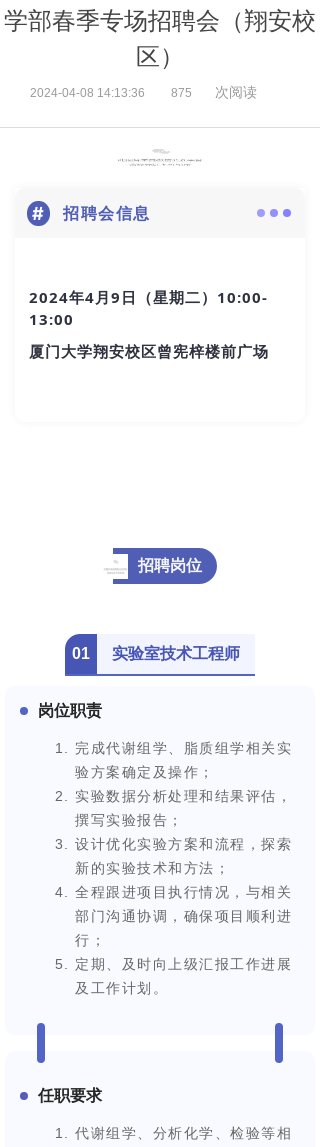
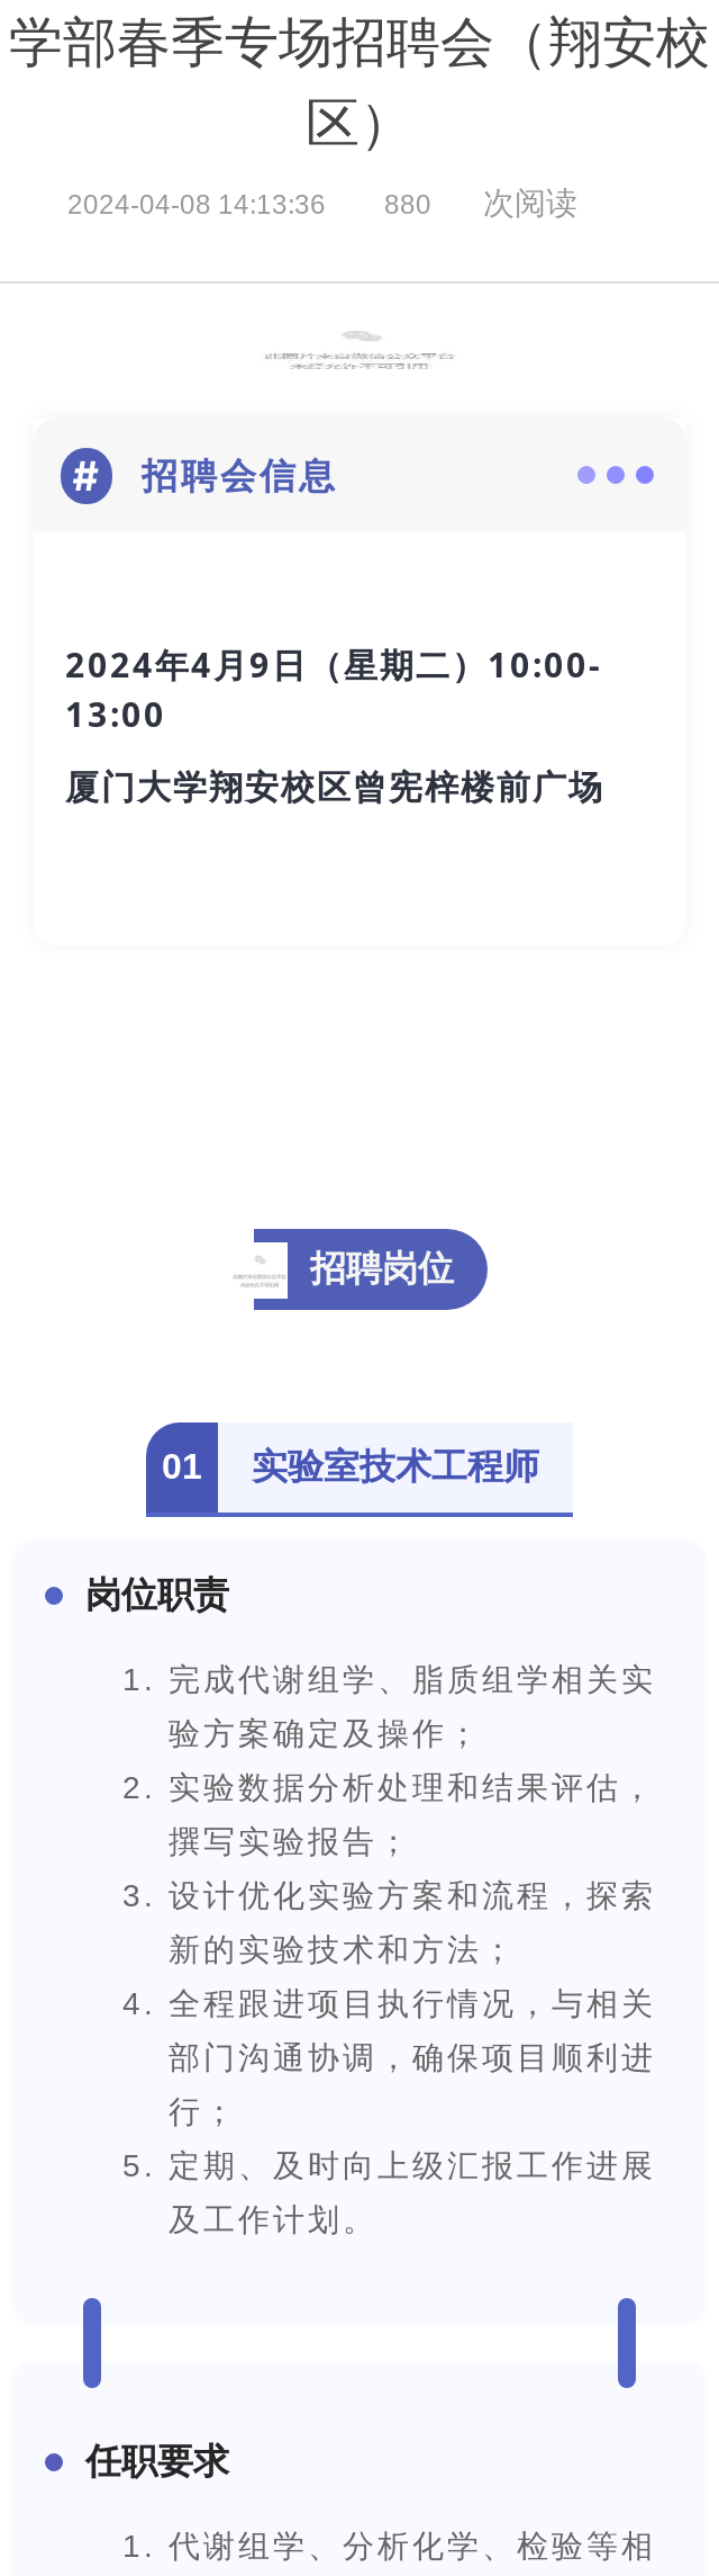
- 2024-04-08 14:13:36 875 次阅读
+ 2024-04-08 14:13:36 880 次阅读
